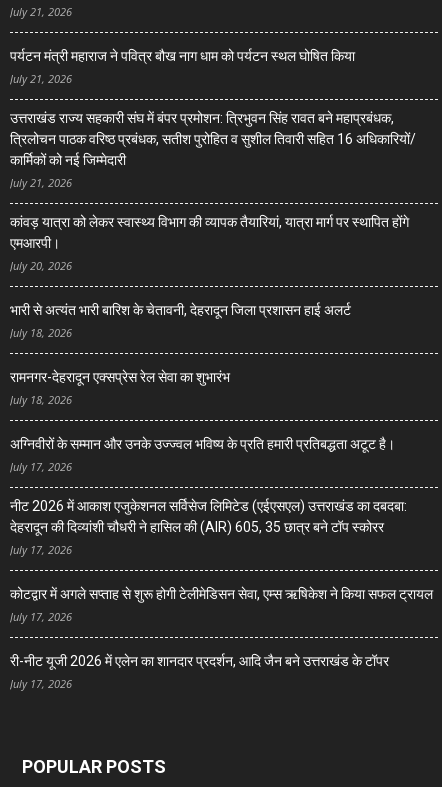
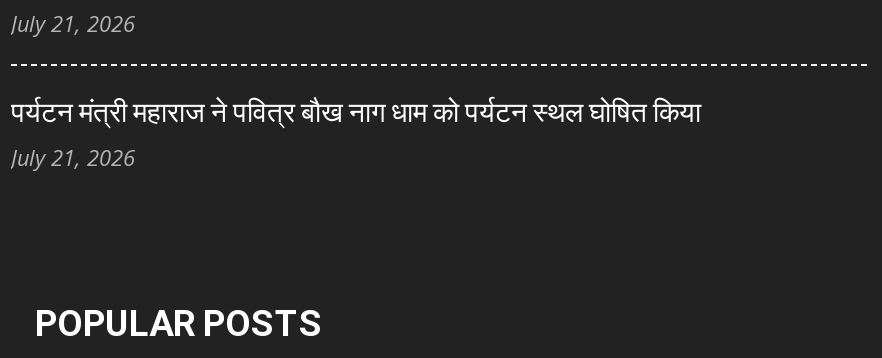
- उत्तराखंड राज्य सहकारी संघ में बंपर प्रमोशन: त्रिभुवन सिंह रावत बने महाप्रबंधक,
- त्रिलोचन पाठक वरिष्ठ प्रबंधक, सतीश पुरोहित व सुशील तिवारी सहित 16 अधिकारियों/
- कार्मिकों को नई जिम्मेदारी
- July 21, 2026
- कांवड़ यात्रा को लेकर स्वास्थ्य विभाग की व्यापक तैयारियां, यात्रा मार्ग पर स्थापित होंगे
- एमआरपी।
- July 20, 2026
- भारी से अत्यंत भारी बारिश के चेतावनी, देहरादून जिला प्रशासन हाई अलर्ट
- July 18, 2026
- रामनगर-देहरादून एक्सप्रेस रेल सेवा का शुभारंभ
- July 18, 2026
- अग्निवीरों के सम्मान और उनके उज्ज्वल भविष्य के प्रति हमारी प्रतिबद्धता अटूट है।
- July 17, 2026
- नीट 2026 में आकाश एजुकेशनल सर्विसेज लिमिटेड (एईएसएल) उत्तराखंड का दबदबा:
- देहरादून की दिव्यांशी चौधरी ने हासिल की (AIR) 605, 35 छात्र बने टॉप स्कोरर
- July 17, 2026
- कोटद्वार में अगले सप्ताह से शुरू होगी टेलीमेडिसन सेवा, एम्स ऋषिकेश ने किया सफल ट्रायल
- July 17, 2026
- री-नीट यूजी 2026 में एलेन का शानदार प्रदर्शन, आदि जैन बने उत्तराखंड के टॉपर
- July 17, 2026
